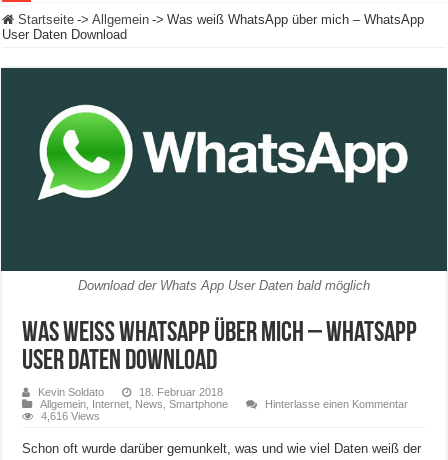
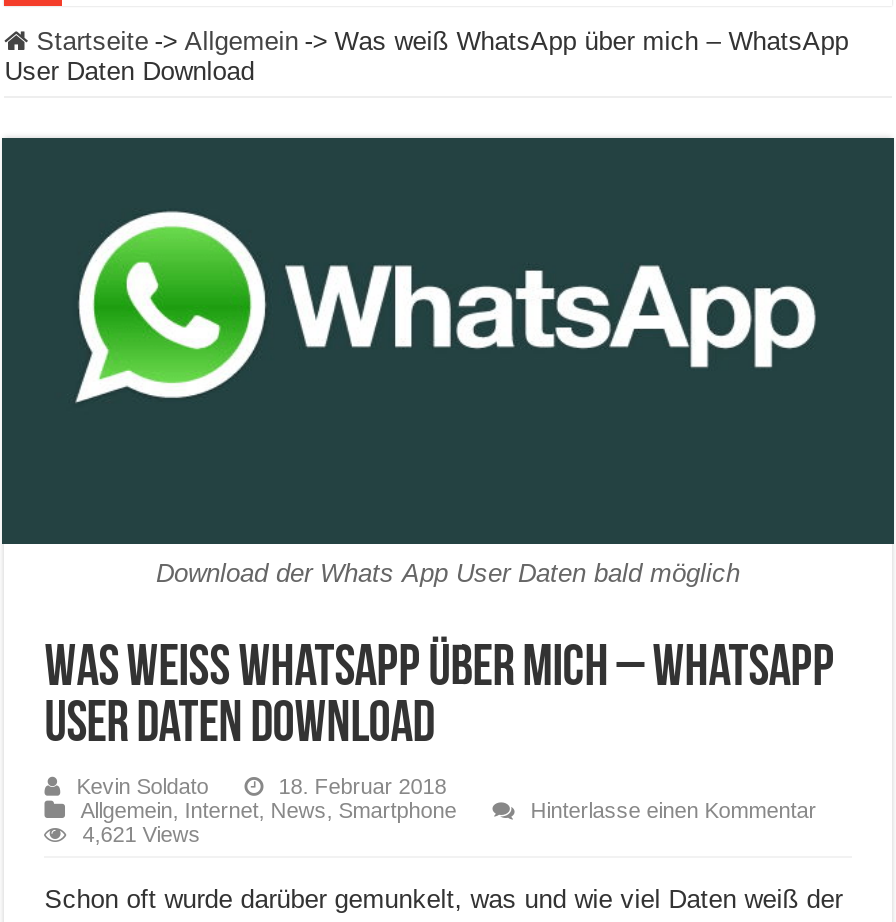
- 4,616 Views
+ 4,621 Views
